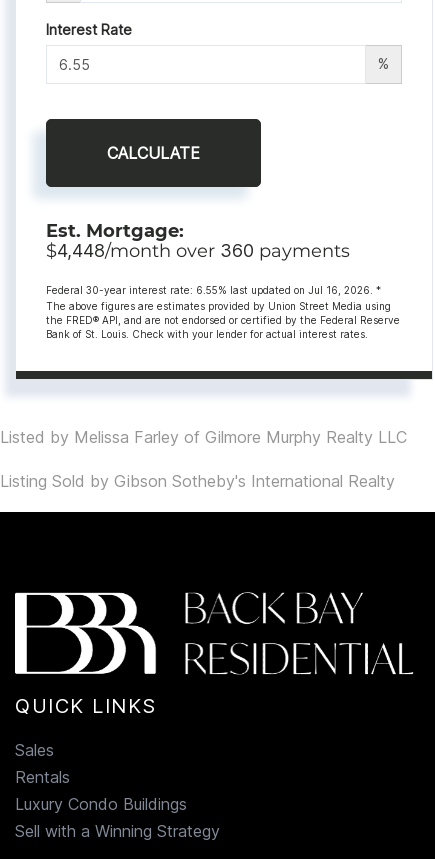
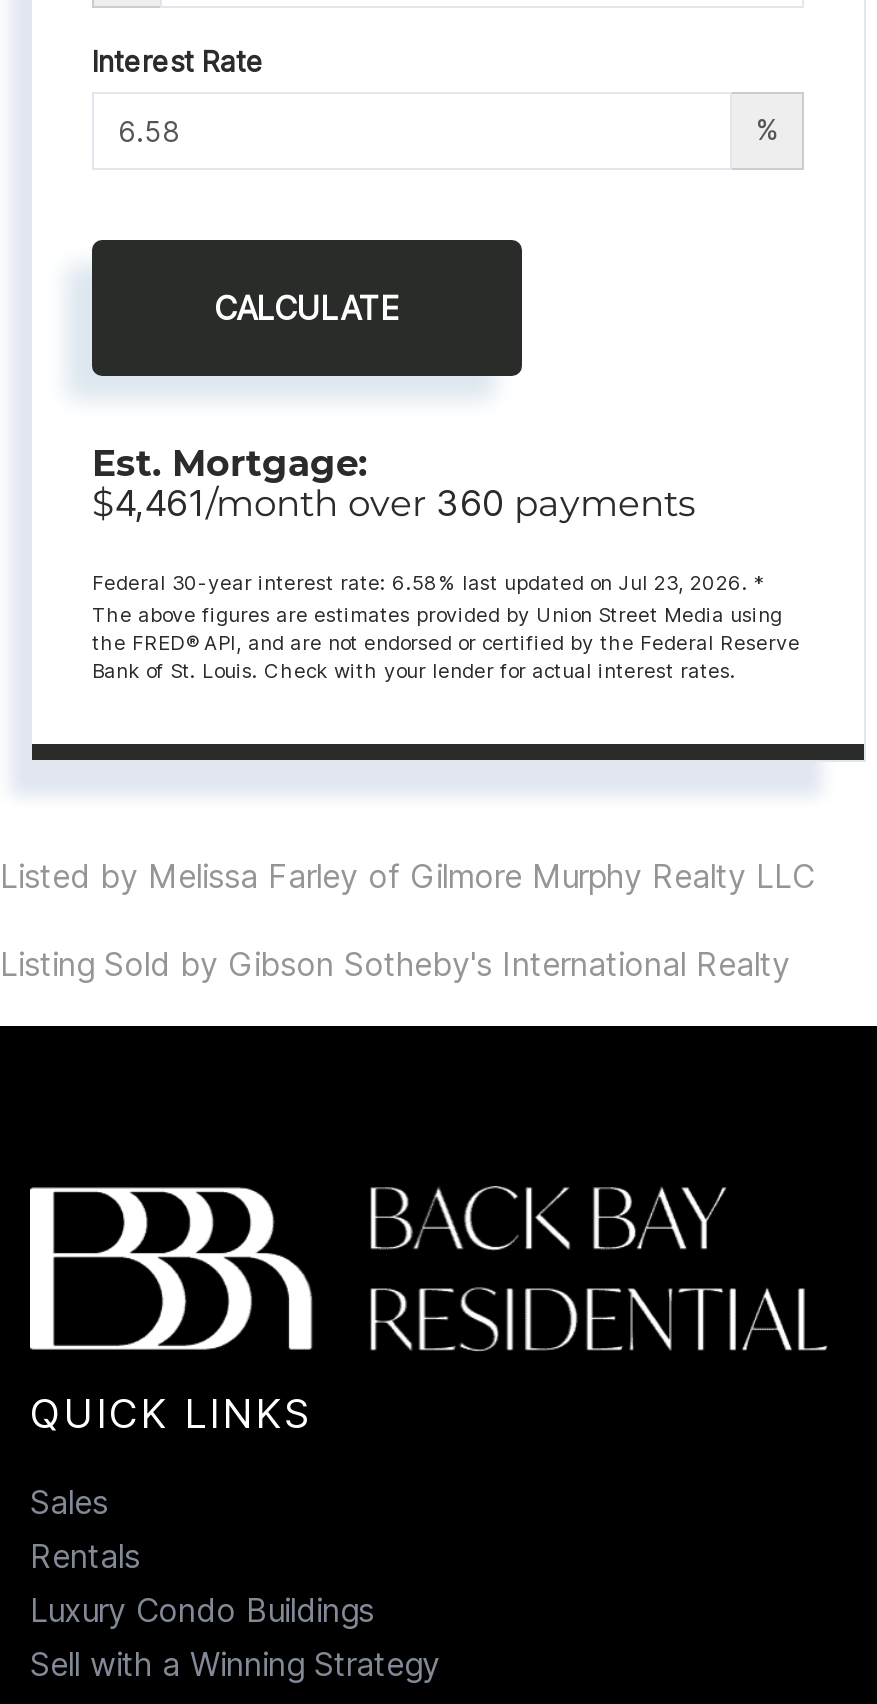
- $4,448/month over 360 payments
+ $4,461/month over 360 payments

- Federal 30-year interest rate: 6.55% last updated on Jul 16, 2026. *
+ Federal 30-year interest rate: 6.58% last updated on Jul 23, 2026. *
